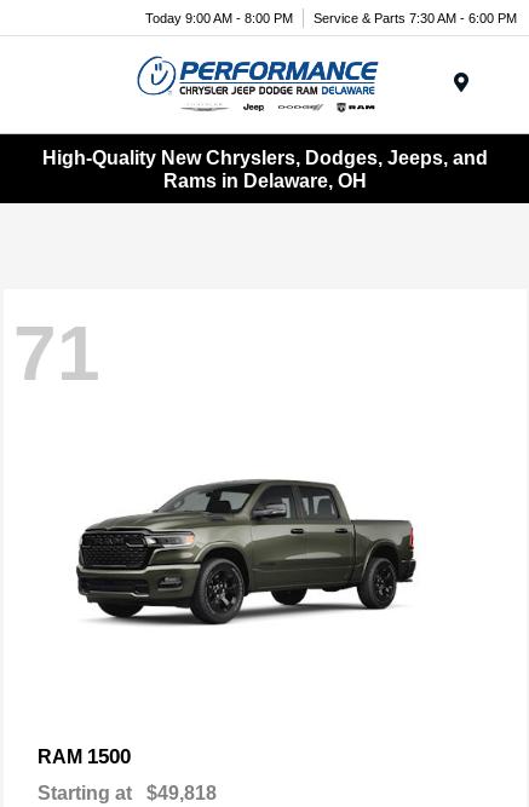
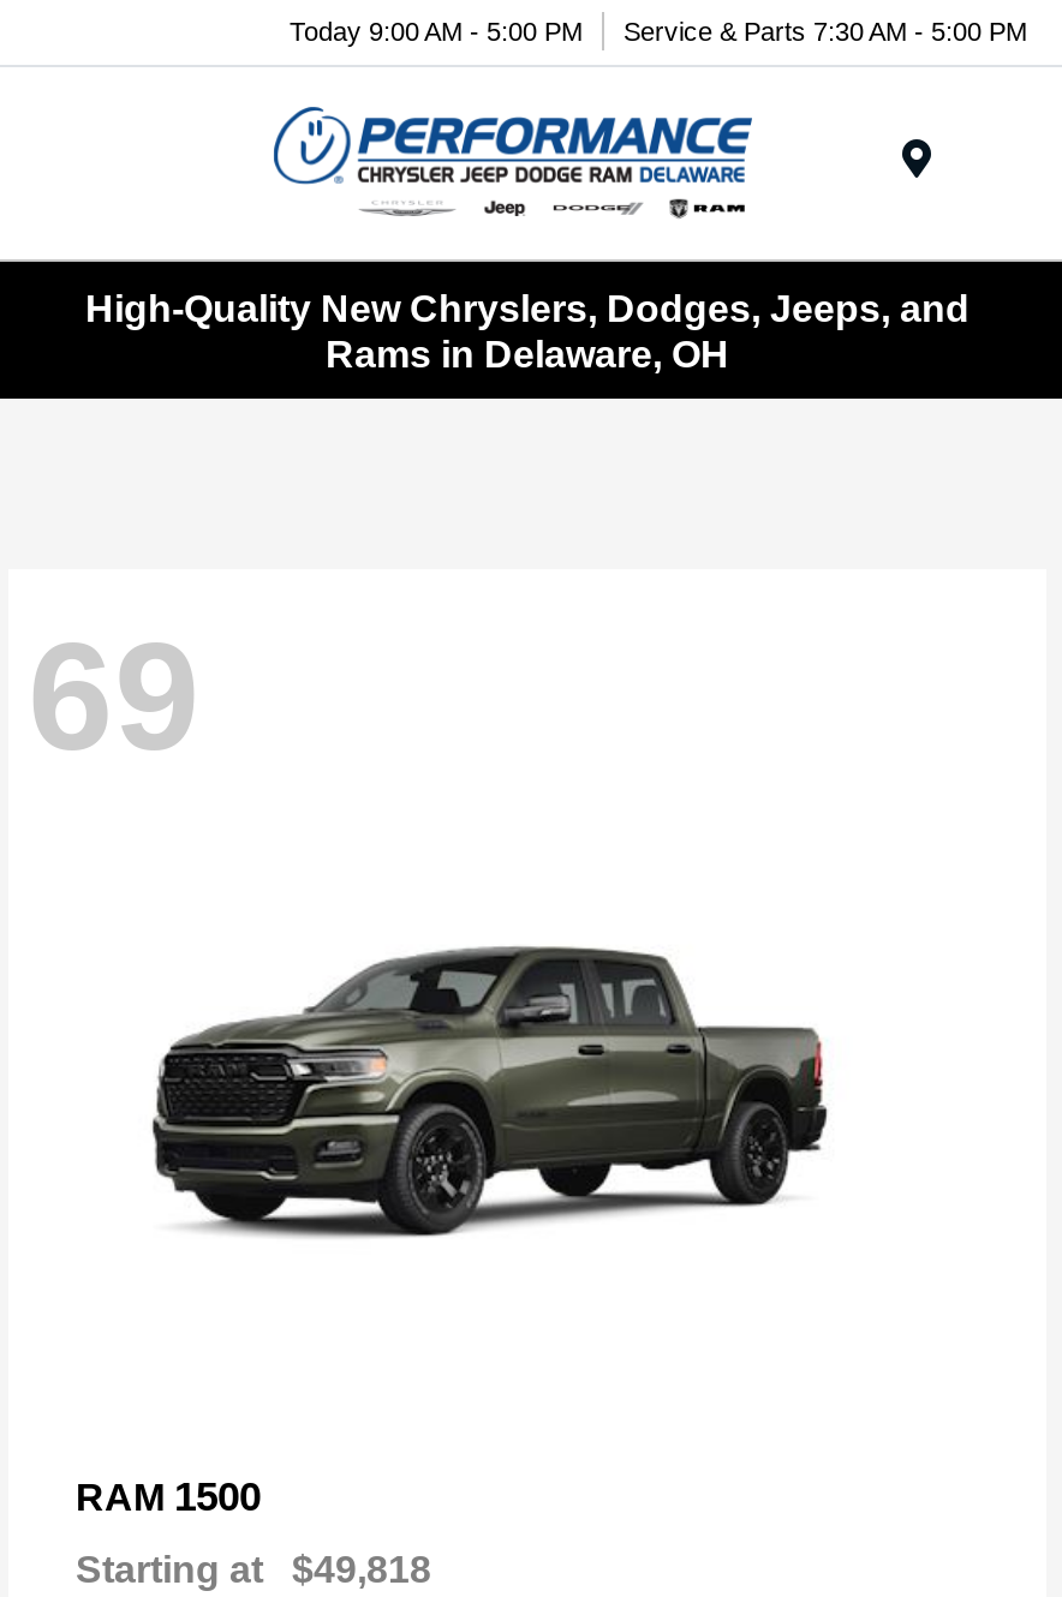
- Today 9:00 AM - 8:00 PM
+ Today 9:00 AM - 5:00 PM

- Service & Parts 7:30 AM - 6:00 PM
+ Service & Parts 7:30 AM - 5:00 PM

- 71
+ 69
